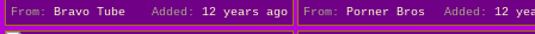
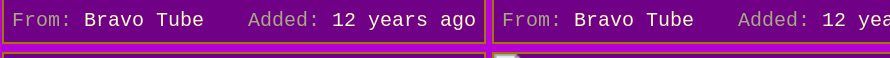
- From: Porner Bros
+ From: Bravo Tube
